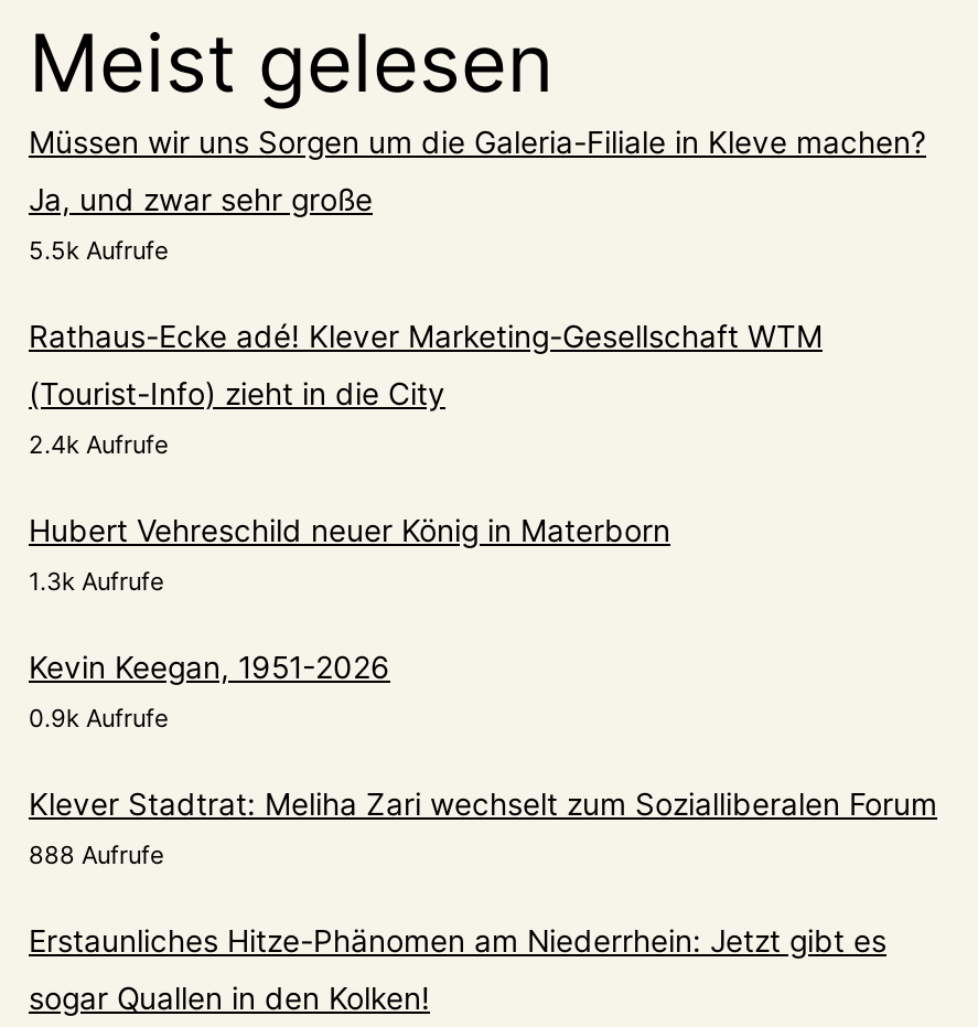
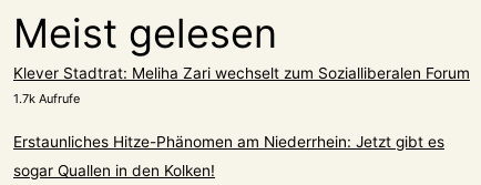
- Müssen wir uns Sorgen um die Galeria-Filiale in Kleve machen?
- Ja, und zwar sehr große
- 5.5k Aufrufe
- Rathaus-Ecke adé! Klever Marketing-Gesellschaft WTM
- (Tourist-Info) zieht in die City
- 2.4k Aufrufe
- Hubert Vehreschild neuer König in Materborn
- 1.3k Aufrufe
- Kevin Keegan, 1951-2026
- 0.9k Aufrufe

- 888 Aufrufe
+ 1.7k Aufrufe
